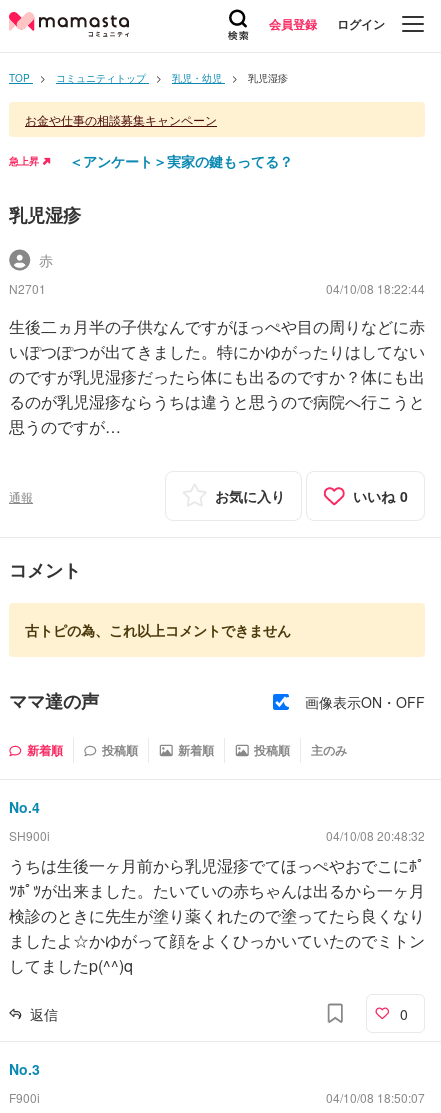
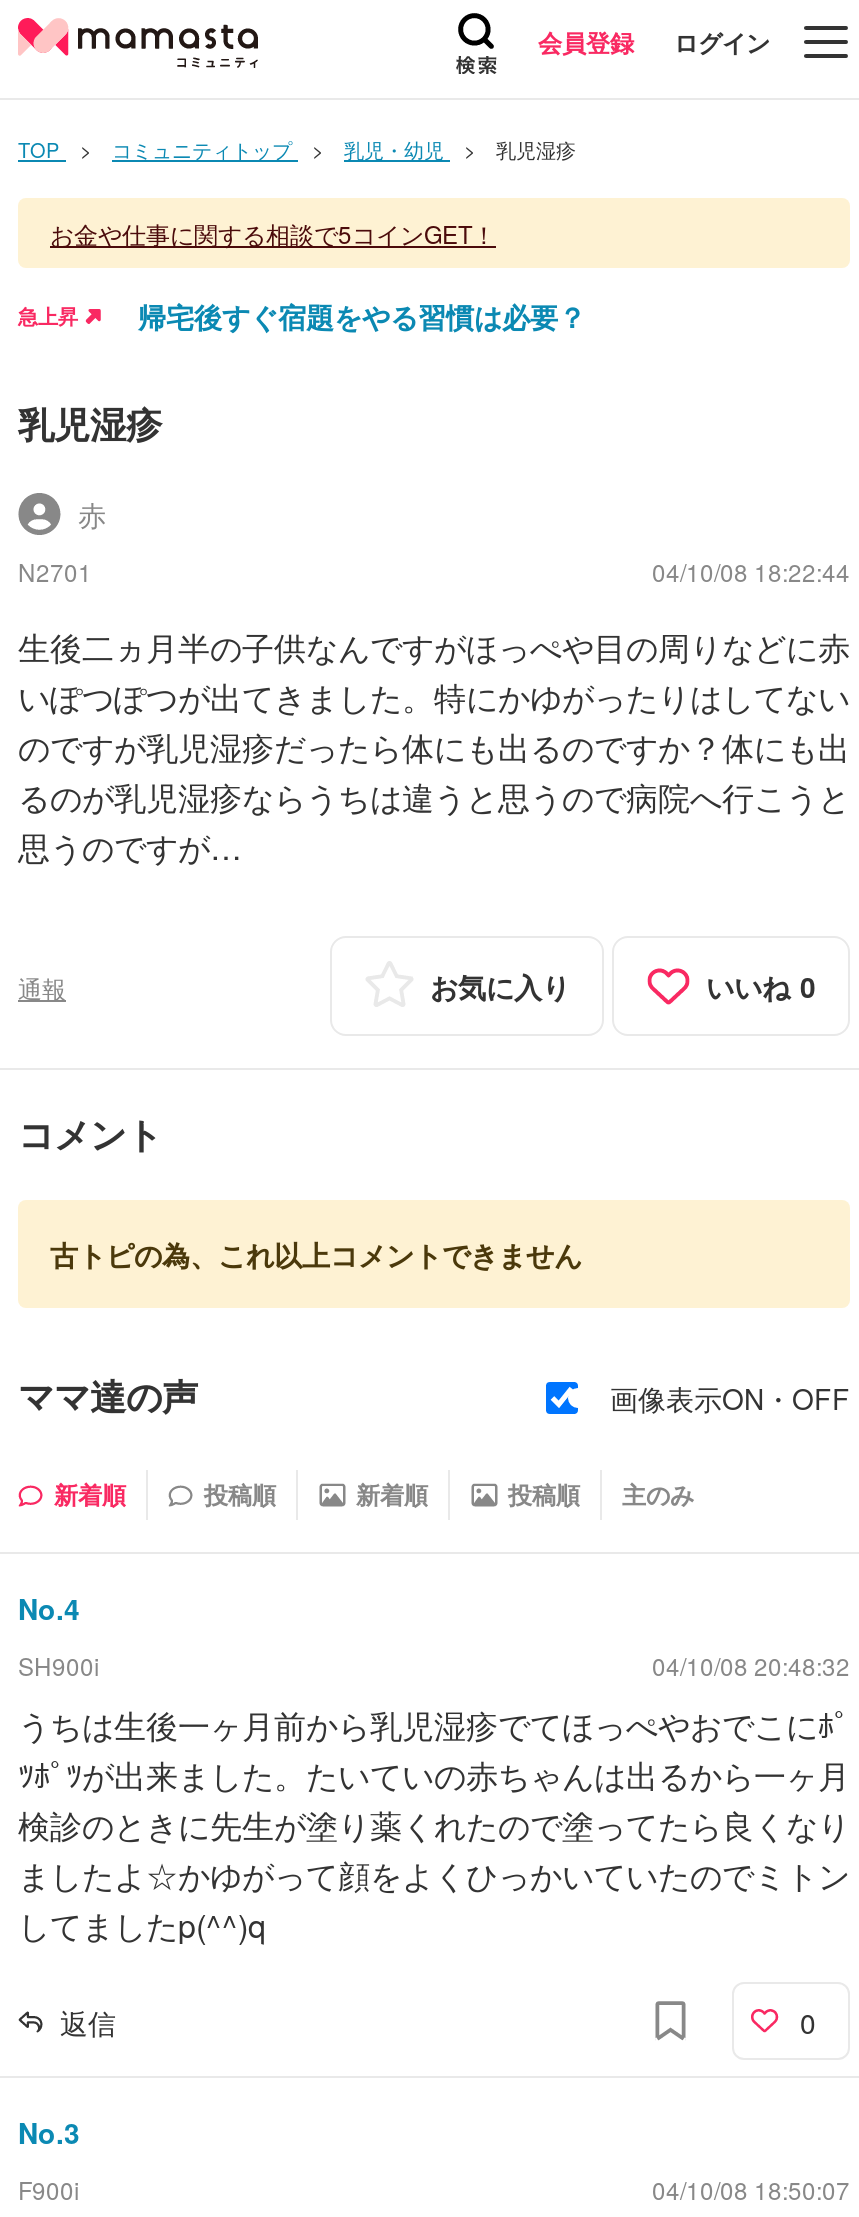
- お金や仕事の相談募集キャンペーン
+ お金や仕事に関する相談で5コインGET！

- ＜アンケート＞実家の鍵もってる？
+ 帰宅後すぐ宿題をやる習慣は必要？
